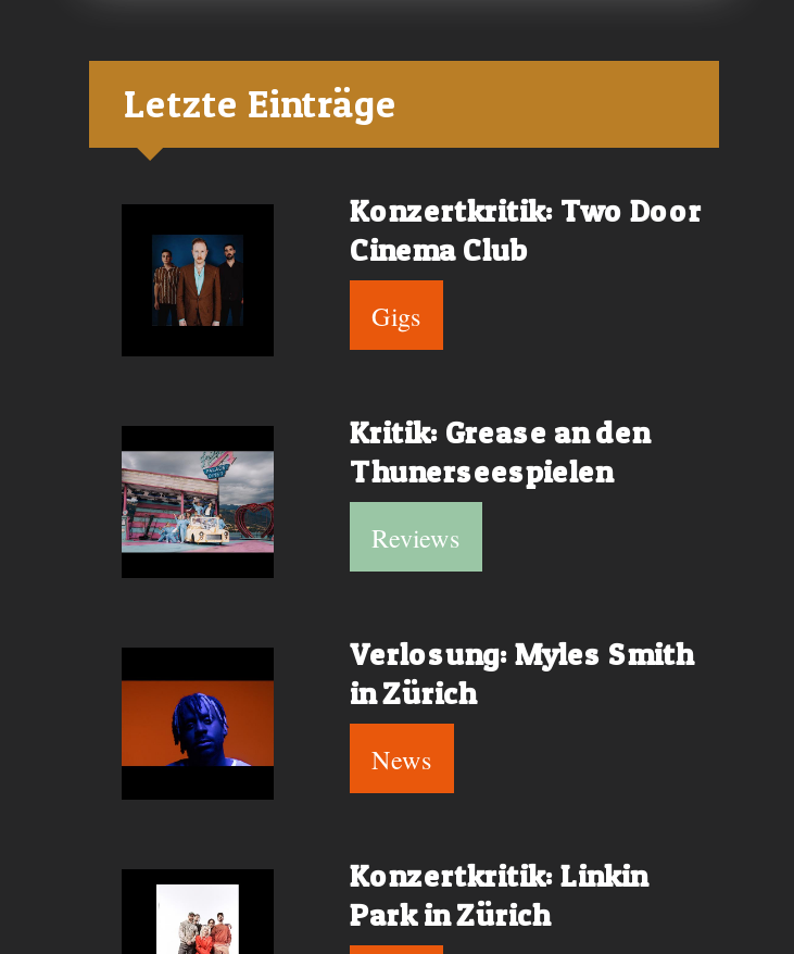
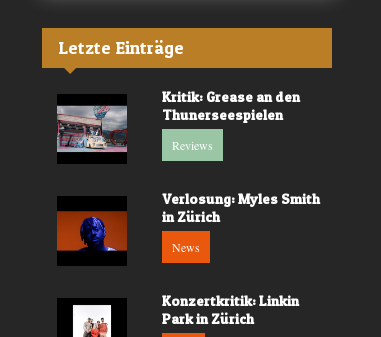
- [image]
- Konzertkritik: Two Door
- Cinema Club
- Gigs
